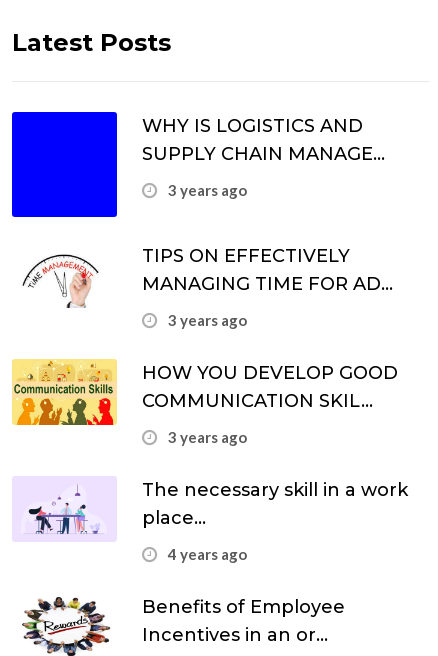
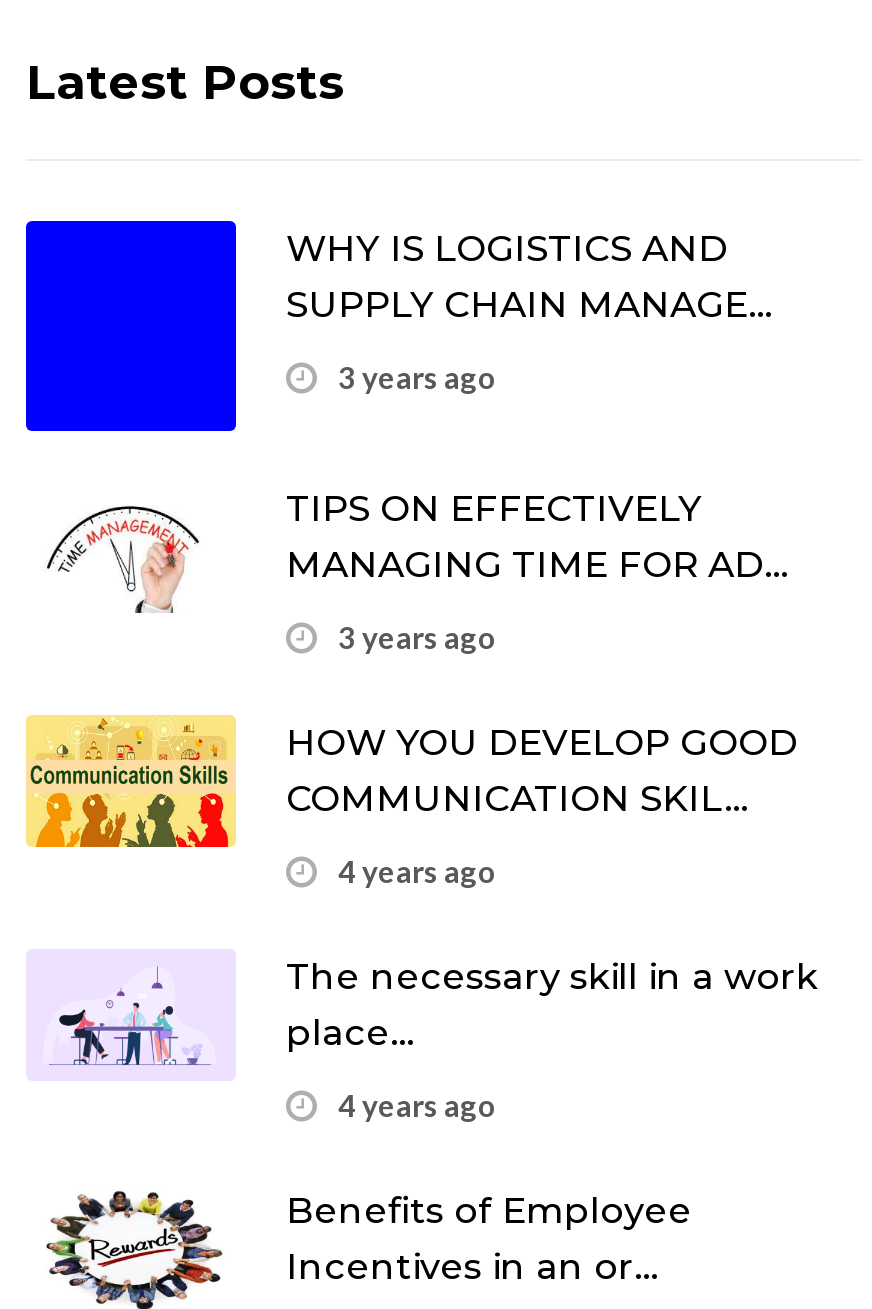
- 3 years ago
+ 4 years ago
